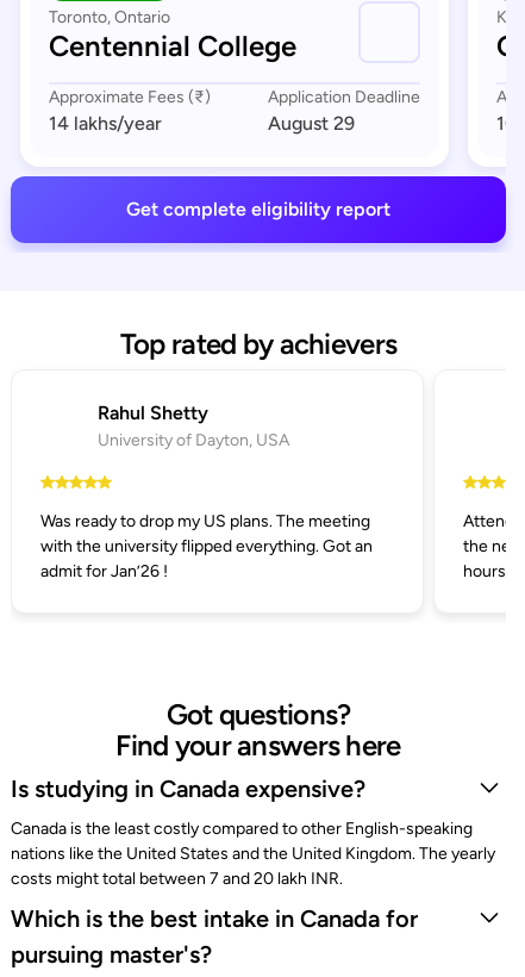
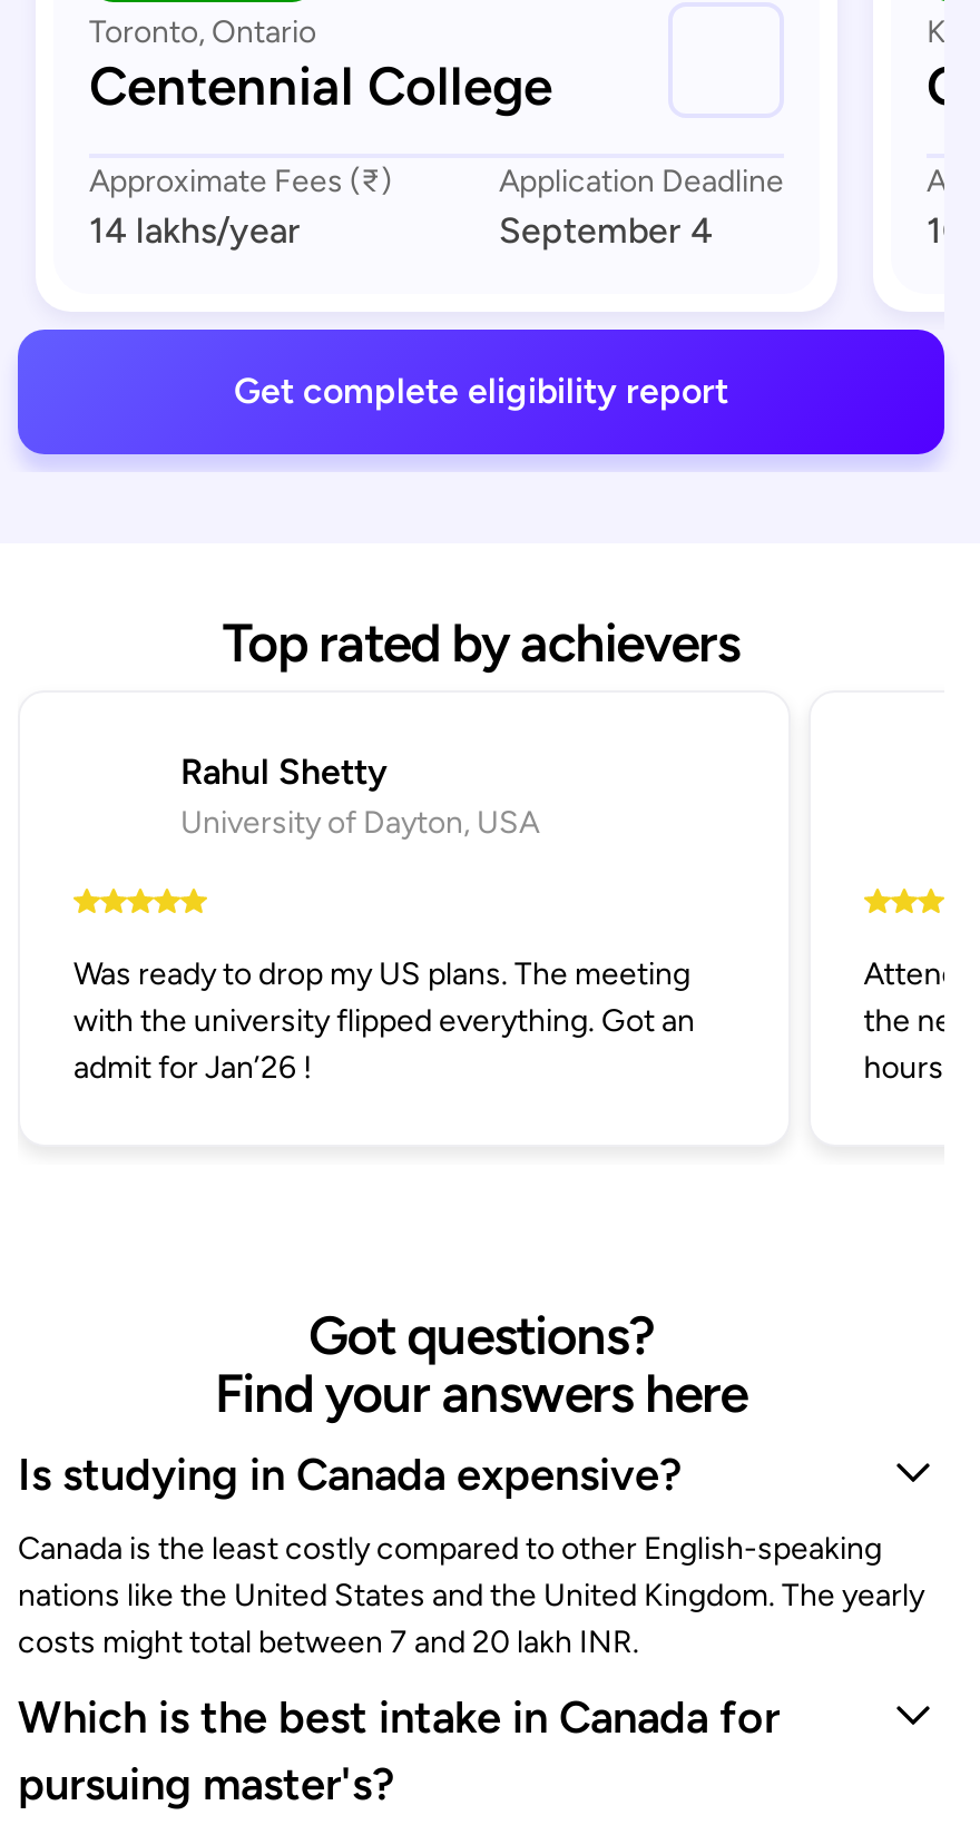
- August 29
+ September 4
